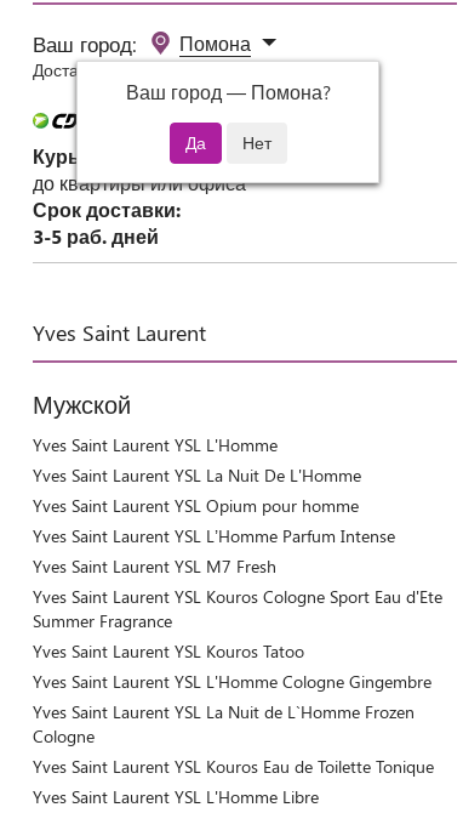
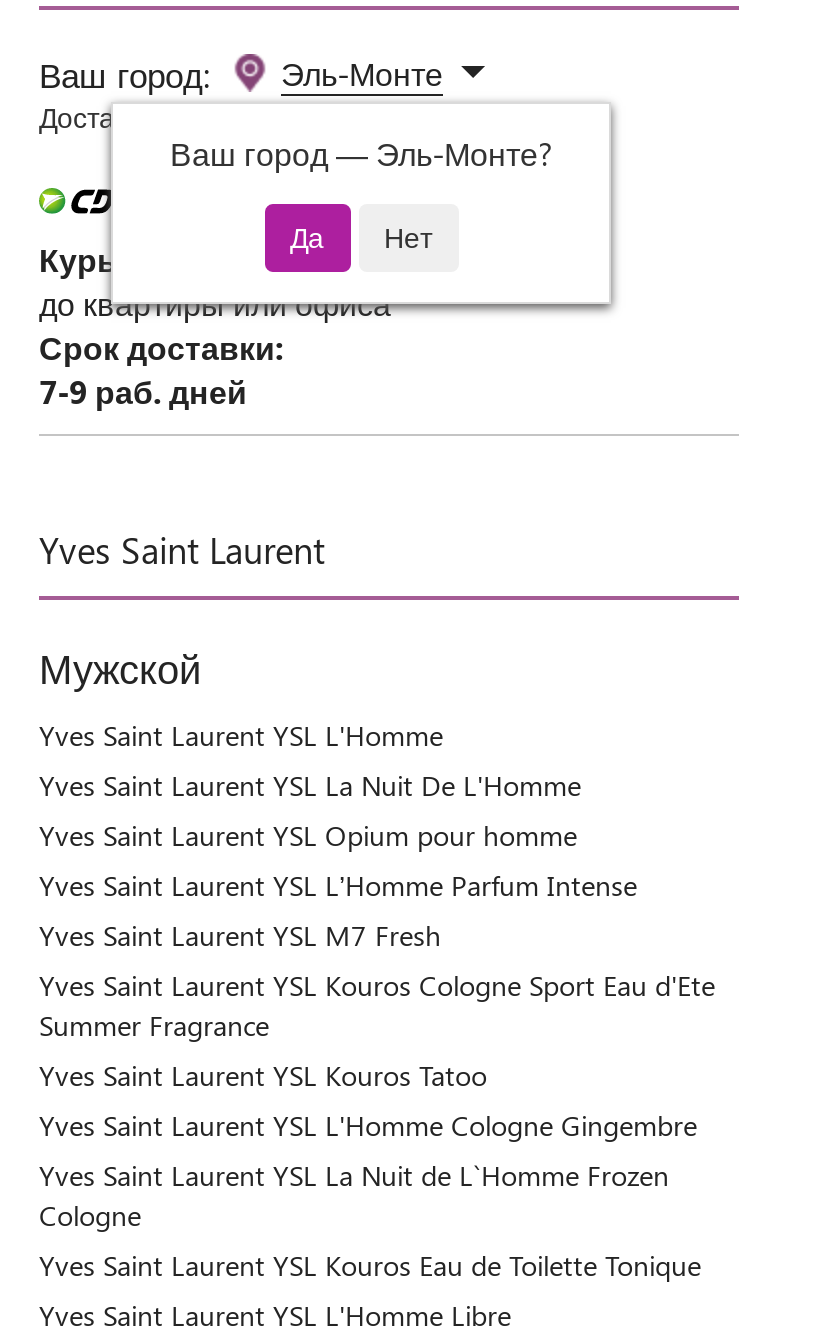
- Помона
+ Эль-Монте

- Ваш город — Помона?
+ Ваш город — Эль-Монте?

- 3-5 раб. дней
+ 7-9 раб. дней
